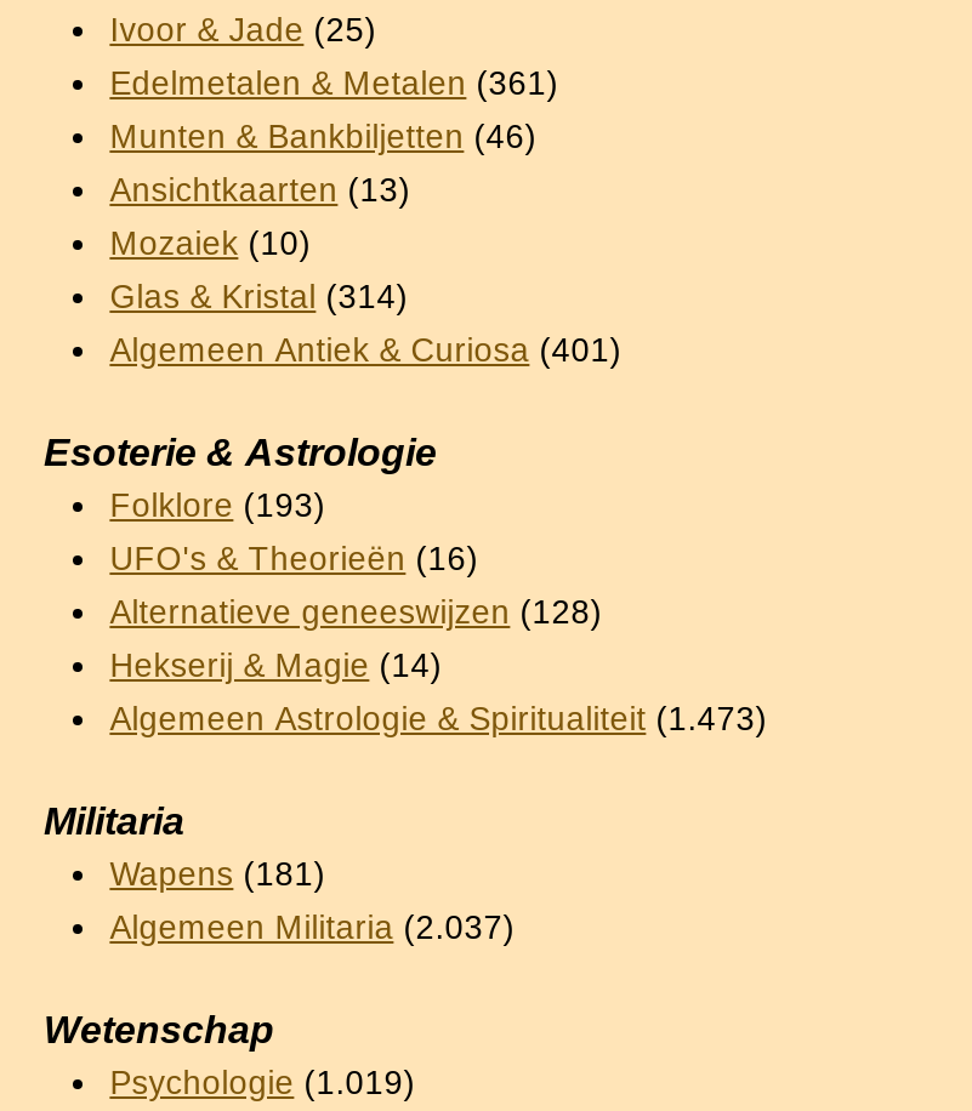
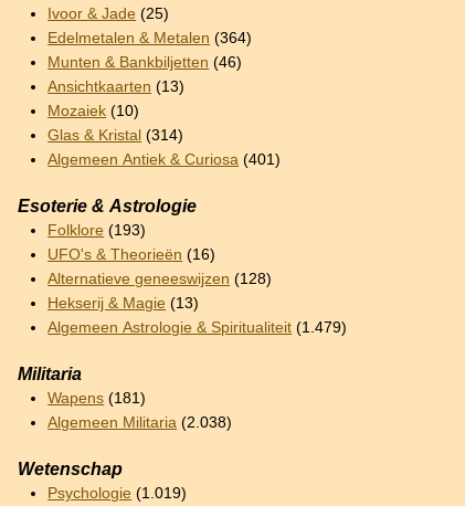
- Edelmetalen & Metalen (361)
+ Edelmetalen & Metalen (364)

- Hekserij & Magie (14)
+ Hekserij & Magie (13)

- Algemeen Astrologie & Spiritualiteit (1.473)
+ Algemeen Astrologie & Spiritualiteit (1.479)

- Algemeen Militaria (2.037)
+ Algemeen Militaria (2.038)
